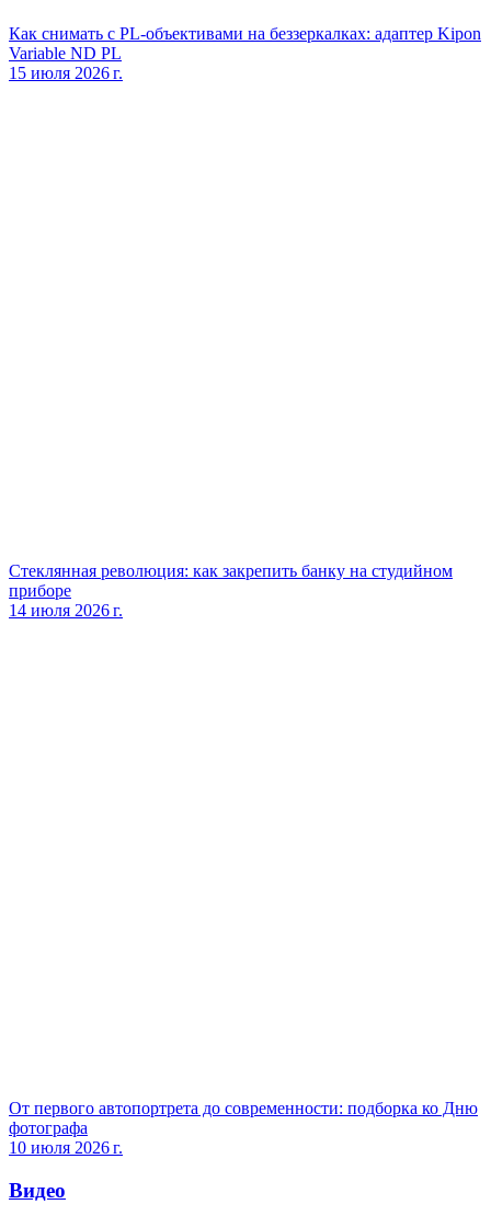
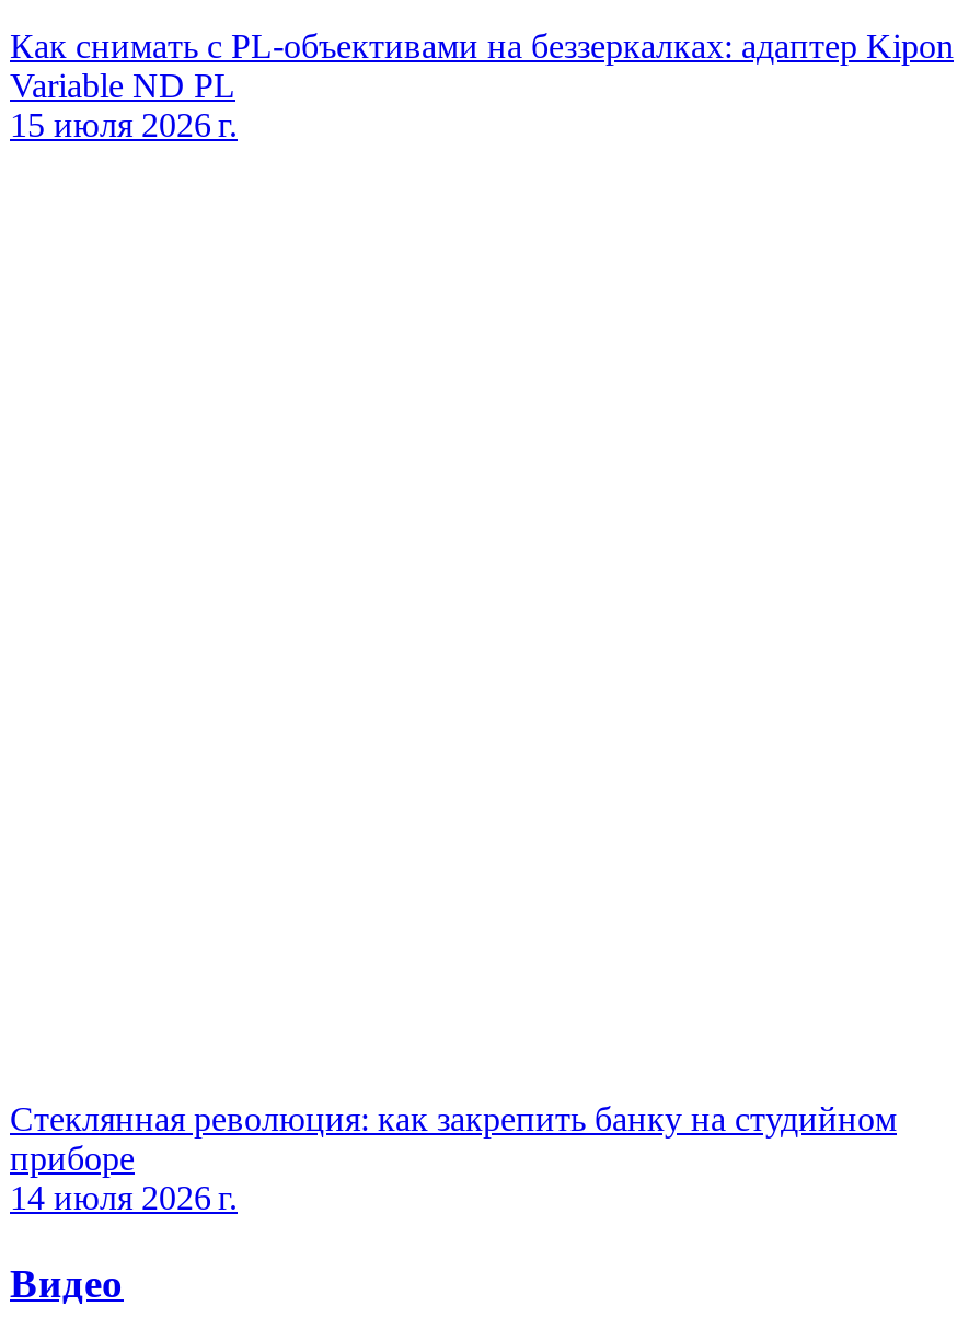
- От первого автопортрета до современности: подборка ко Дню
- фотографа
- 10 июля 2026 г.
